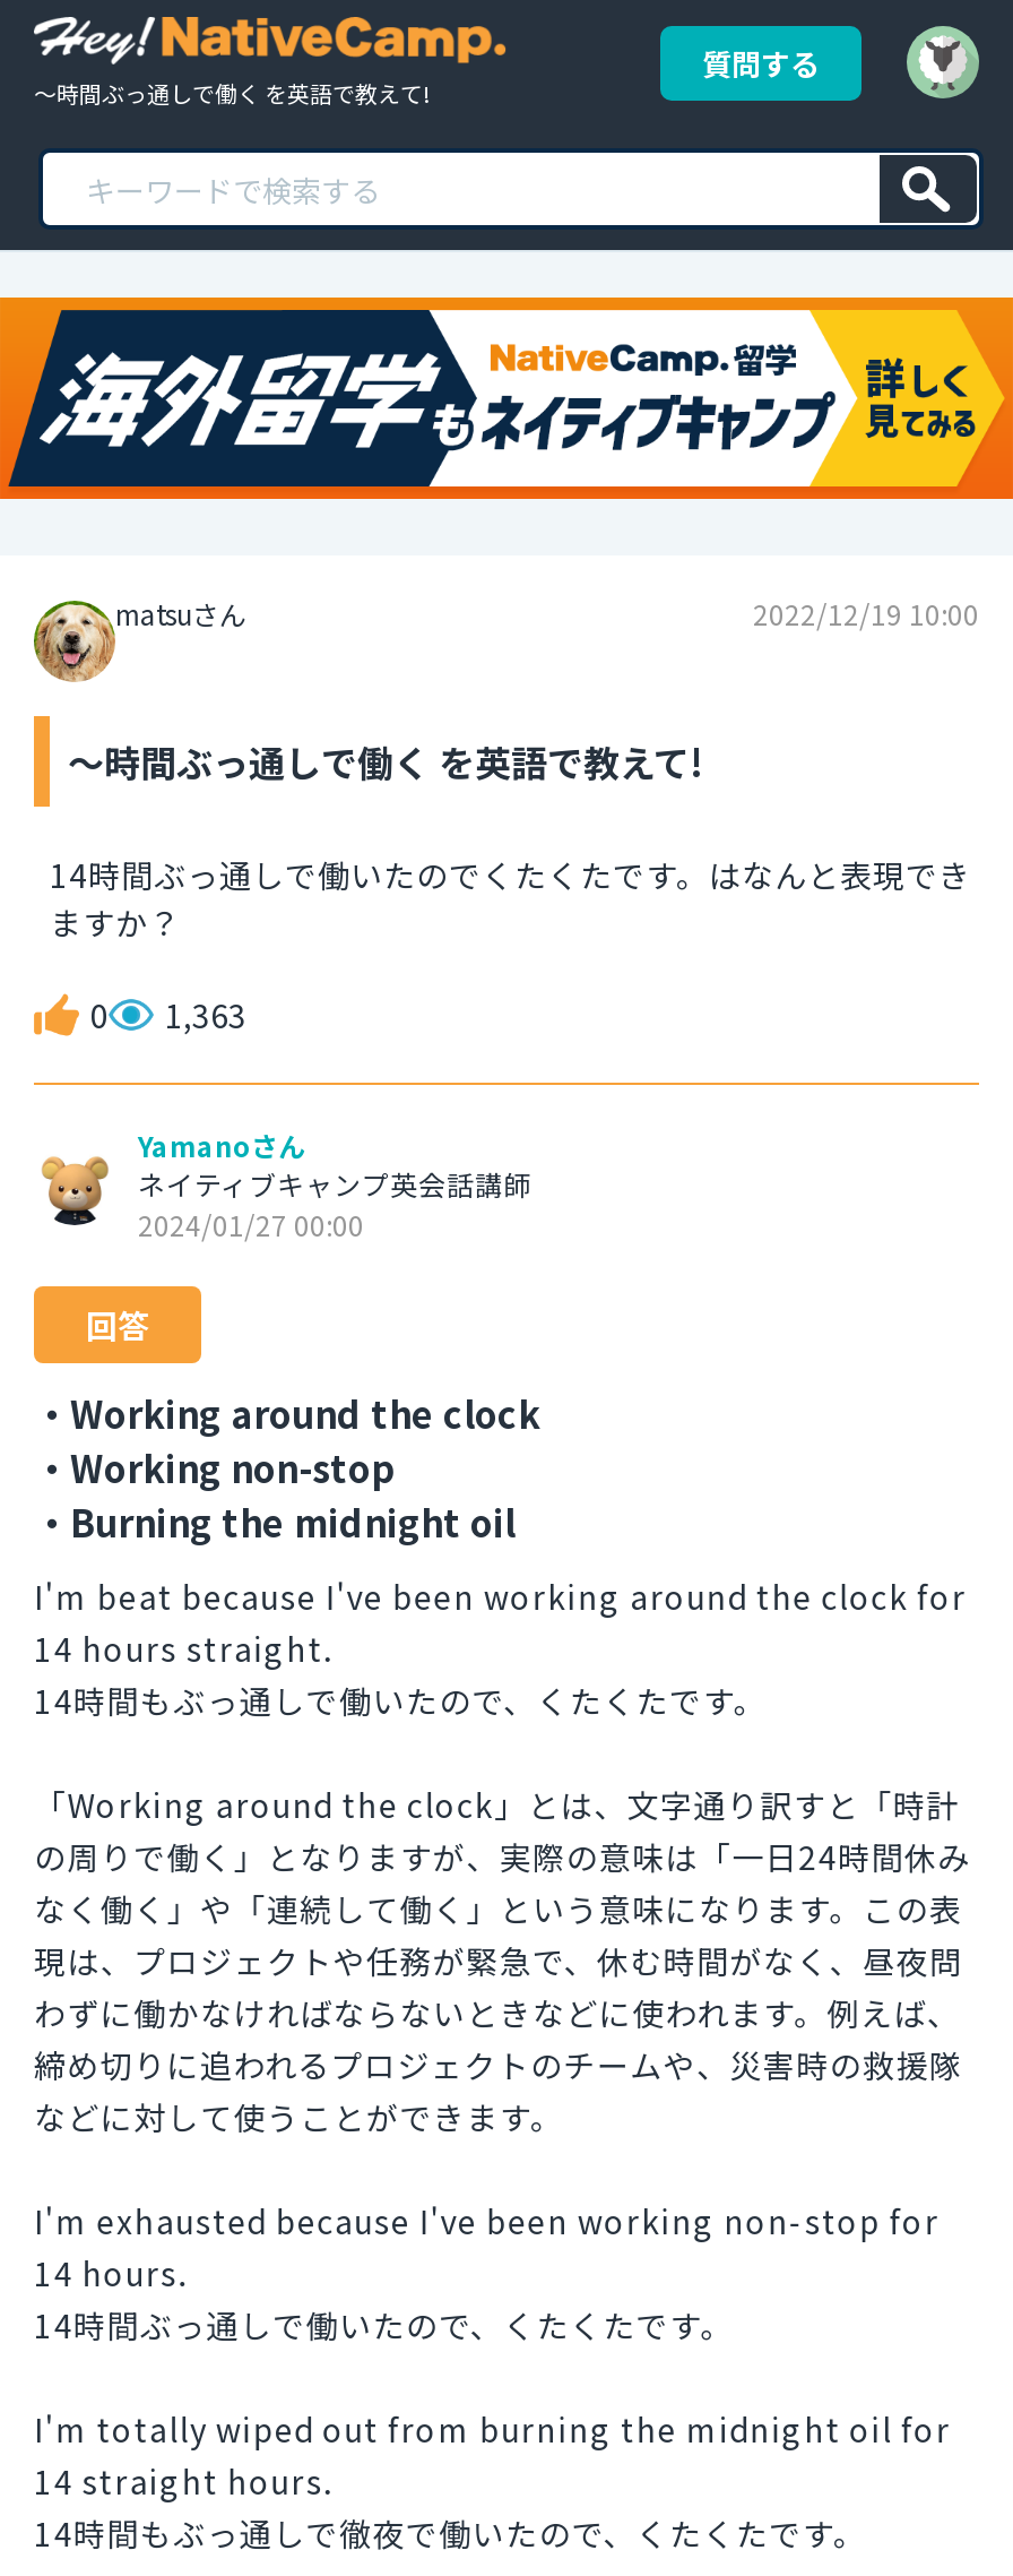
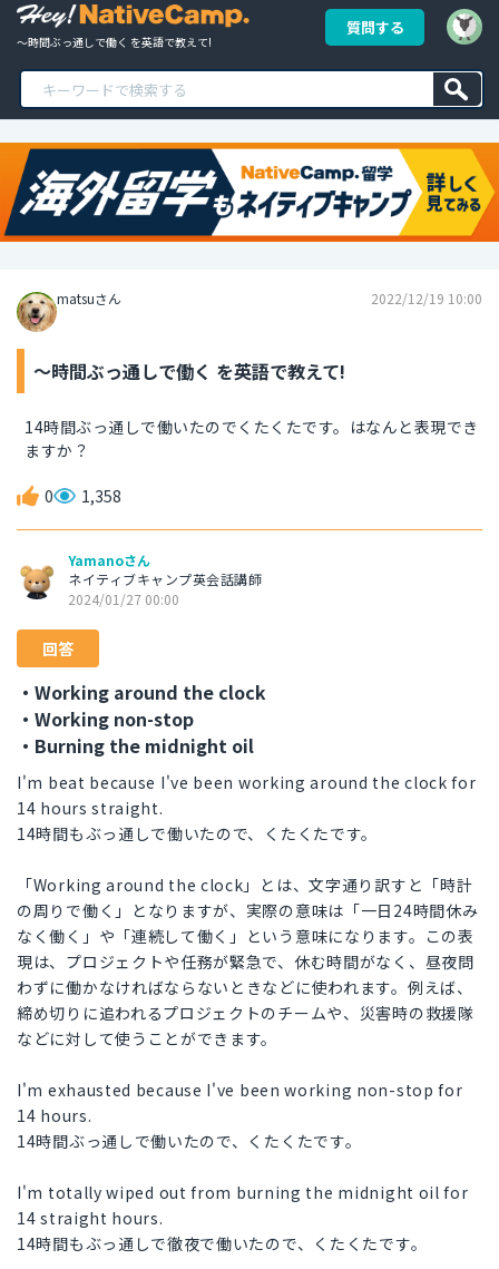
- 0 1,363
+ 0 1,358
